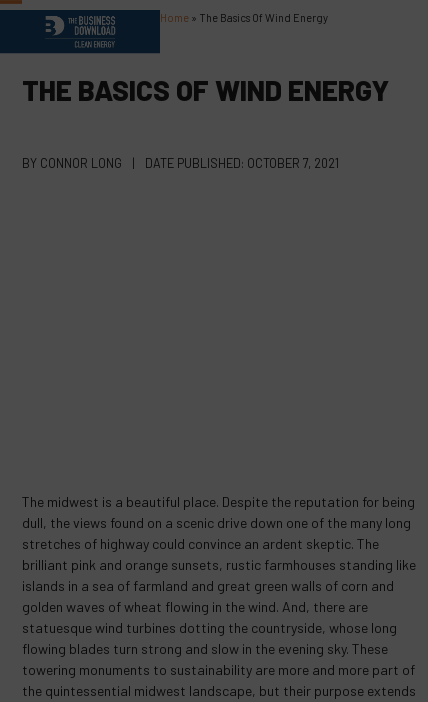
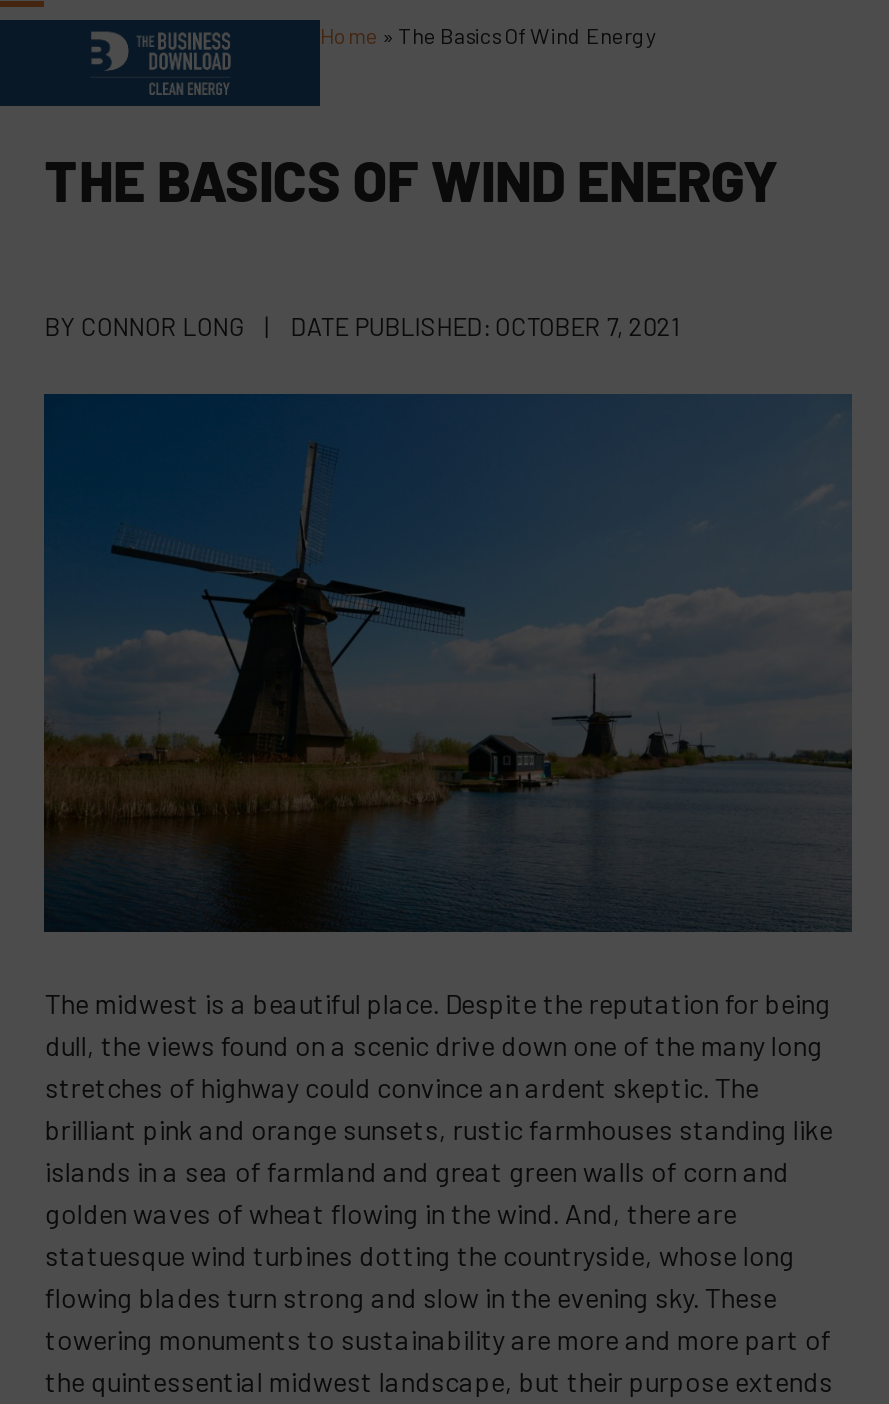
+ [image]
